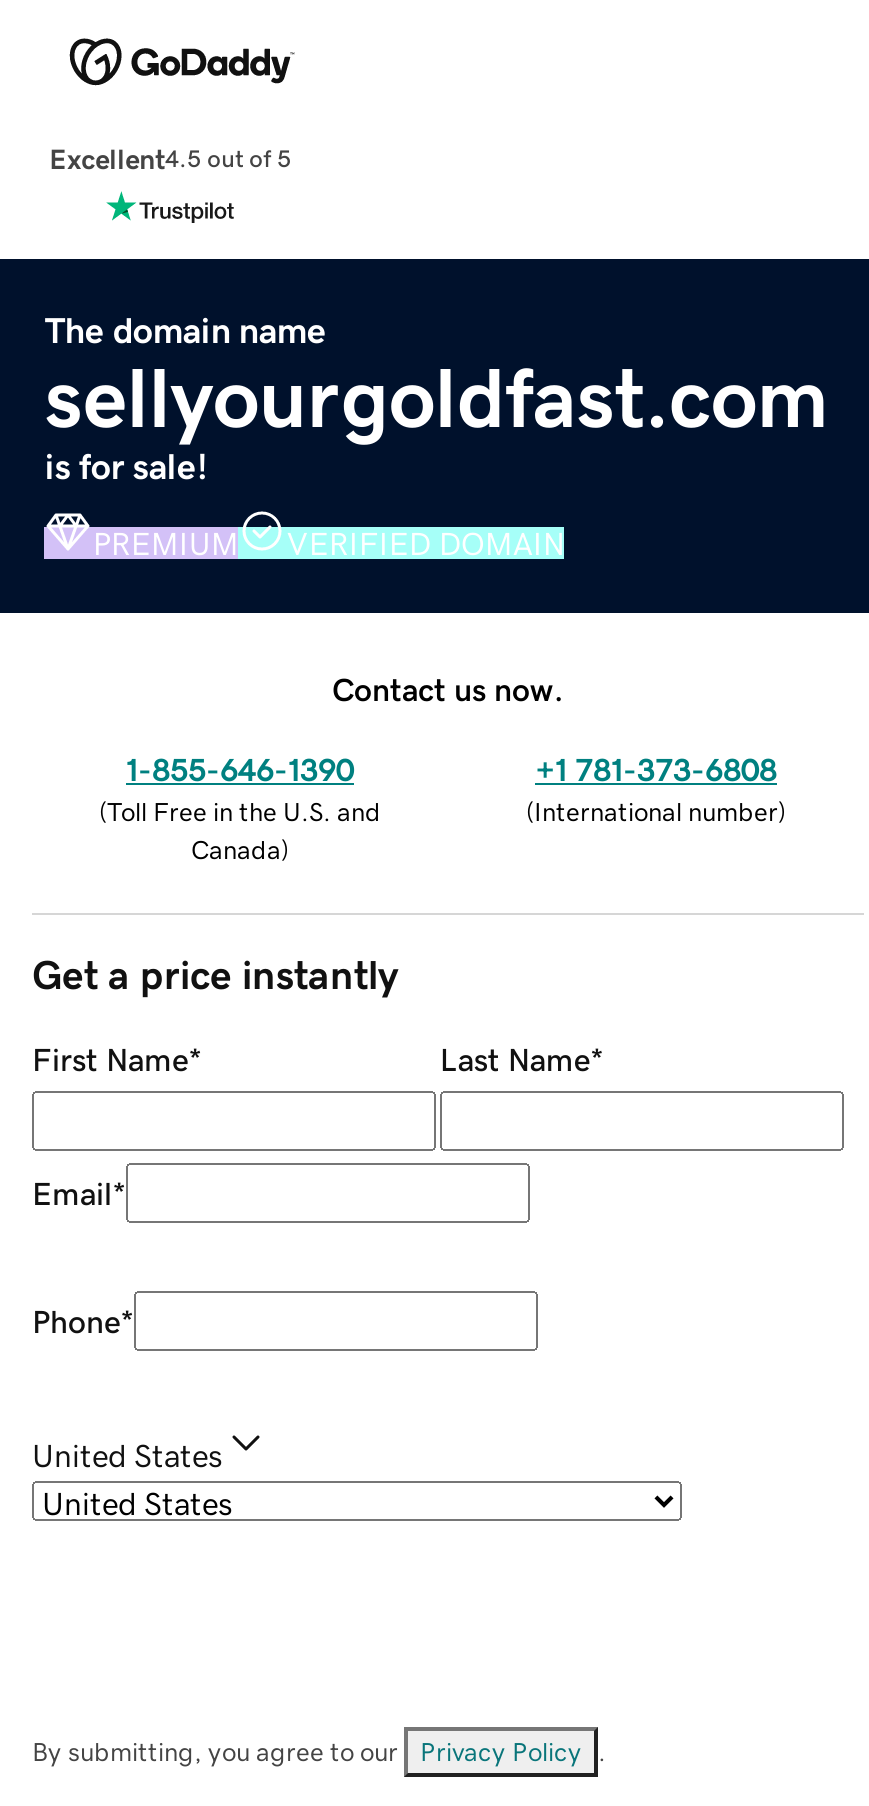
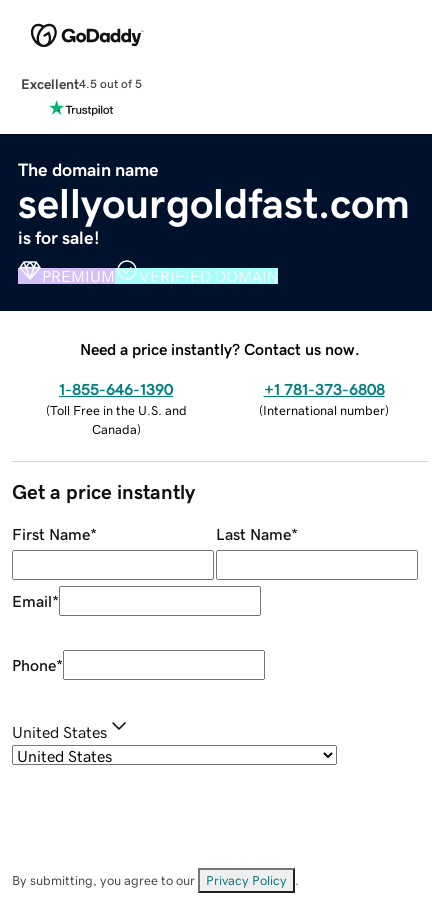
- Contact us now.
+ Need a price instantly? Contact us now.
